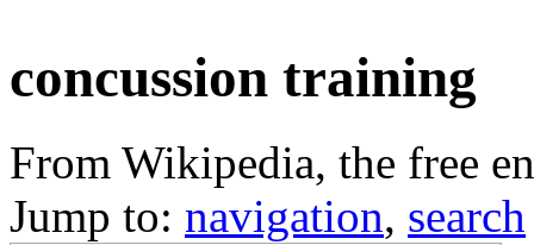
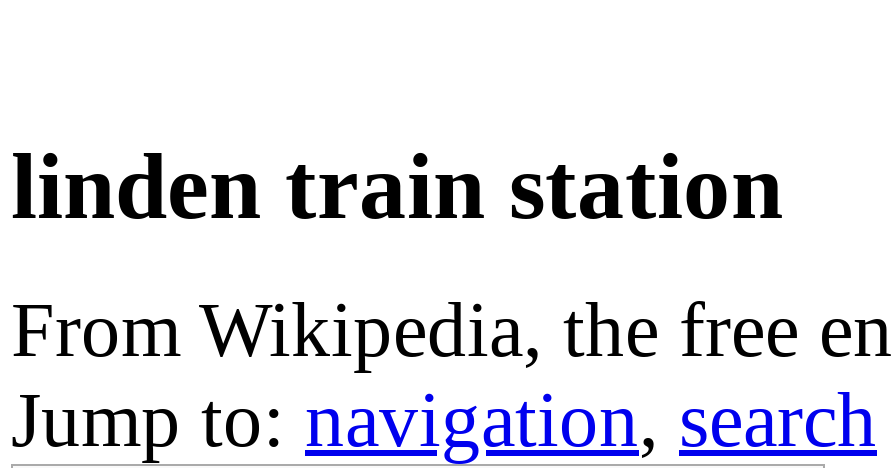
- concussion training
+ linden train station
